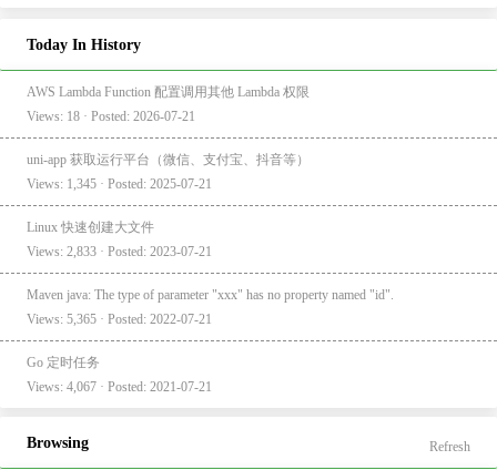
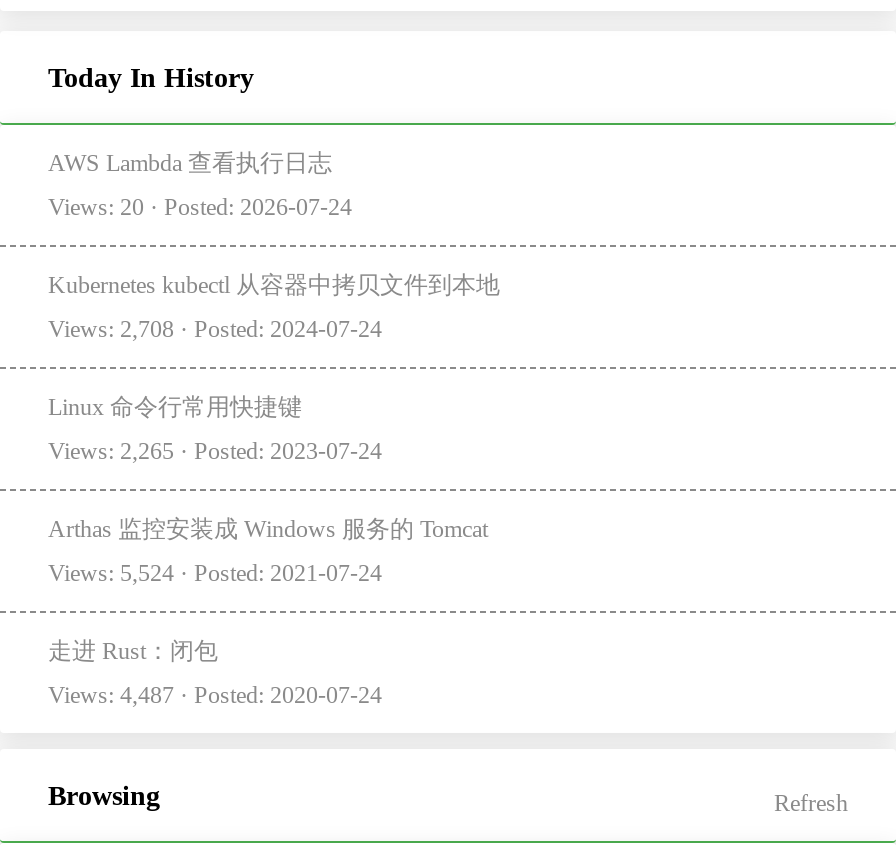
- AWS Lambda Function 配置调用其他 Lambda 权限
+ AWS Lambda 查看执行日志

- Views: 18 · Posted: 2026-07-21
+ Views: 20 · Posted: 2026-07-24

- uni-app 获取运行平台（微信、支付宝、抖音等）
+ Kubernetes kubectl 从容器中拷贝文件到本地

- Views: 1,345 · Posted: 2025-07-21
+ Views: 2,708 · Posted: 2024-07-24

- Linux 快速创建大文件
+ Linux 命令行常用快捷键

- Views: 2,833 · Posted: 2023-07-21
+ Views: 2,265 · Posted: 2023-07-24

- Maven java: The type of parameter "xxx" has no property named "id".
+ Arthas 监控安装成 Windows 服务的 Tomcat

- Views: 5,365 · Posted: 2022-07-21
+ Views: 5,524 · Posted: 2021-07-24

- Go 定时任务
+ 走进 Rust：闭包

- Views: 4,067 · Posted: 2021-07-21
+ Views: 4,487 · Posted: 2020-07-24
